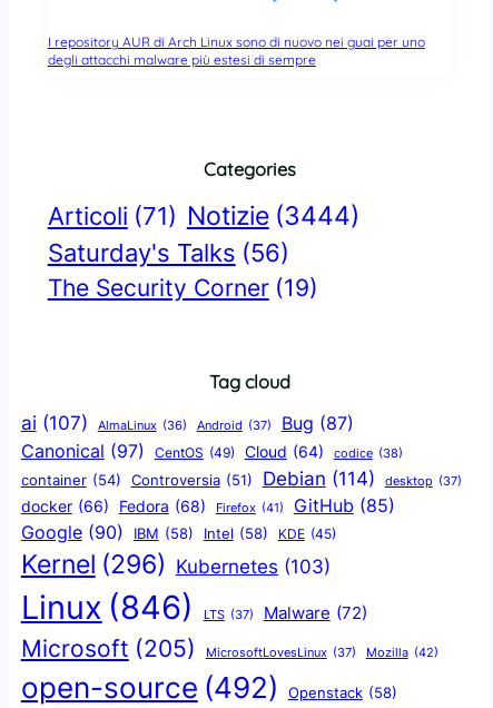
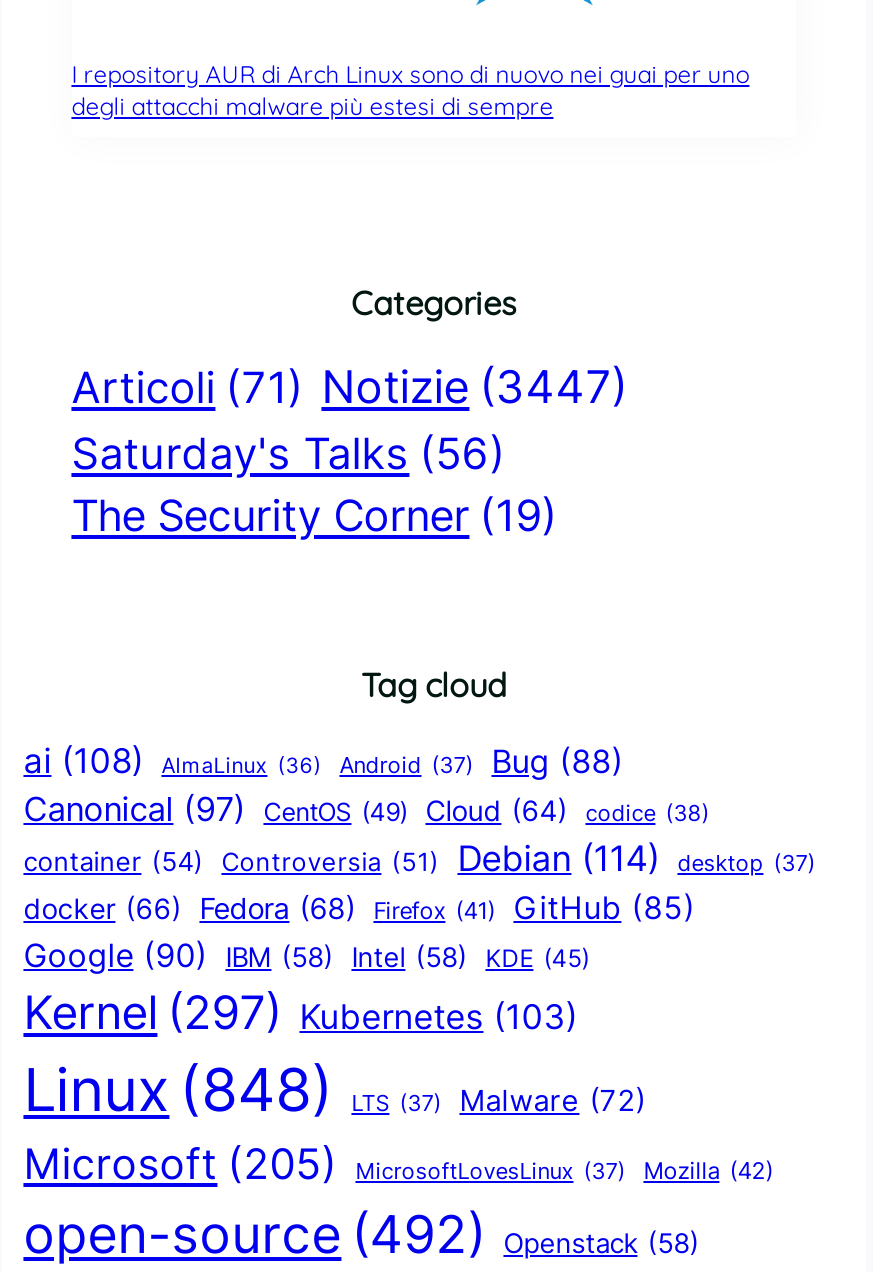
- Articoli (71) Notizie (3444)
+ Articoli (71) Notizie (3447)

- ai (107)
+ ai (108)

- Bug (87)
+ Bug (88)

- Kernel (296) Kubernetes (103)
+ Kernel (297) Kubernetes (103)

- Linux (846) LTS (37) Malware (72)
+ Linux (848) LTS (37) Malware (72)
